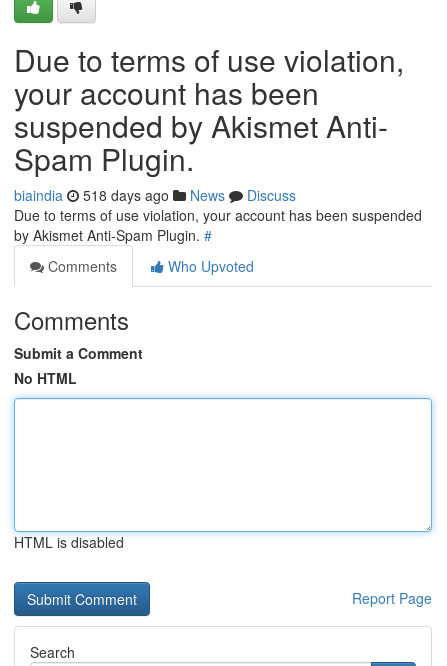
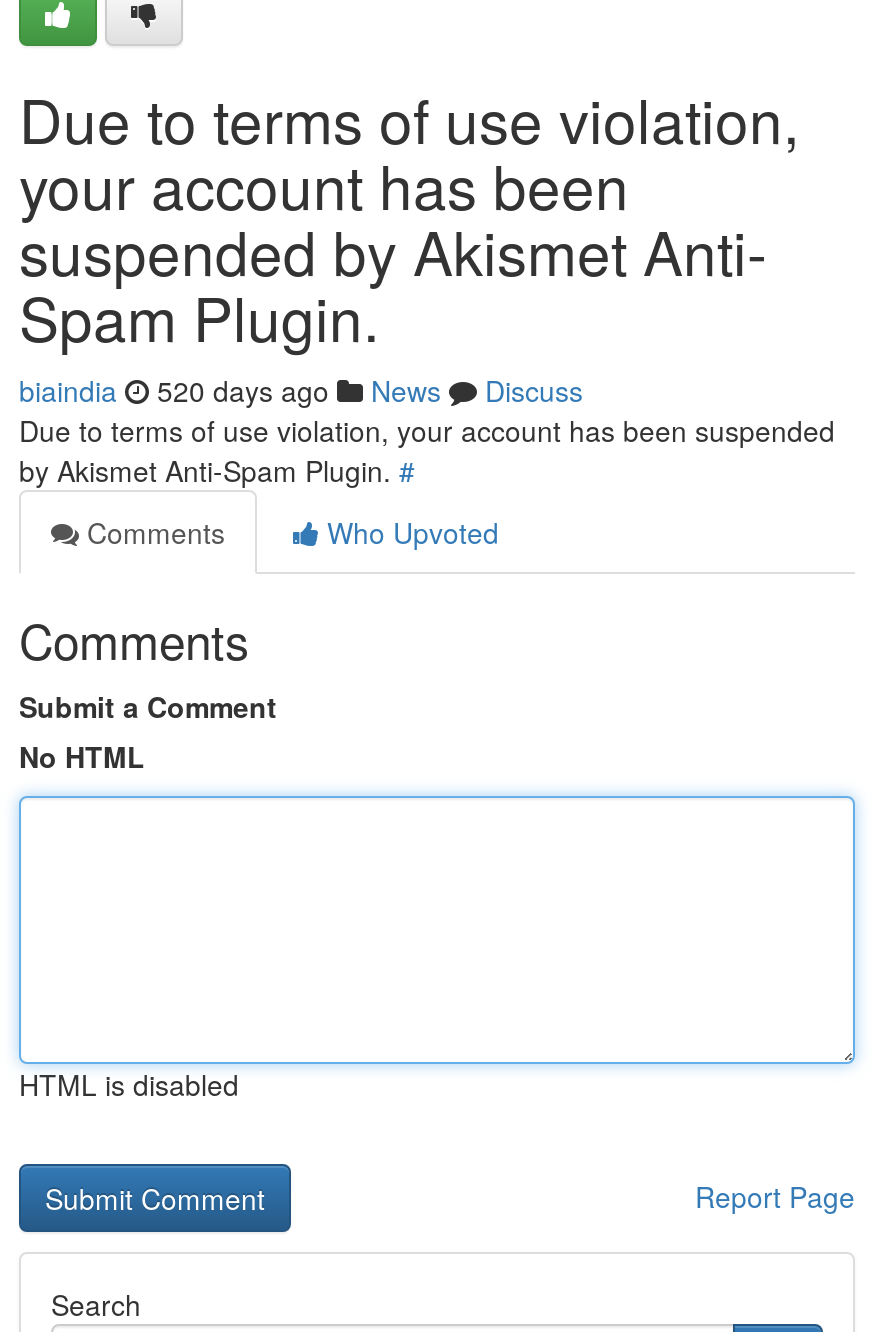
- biaindia 518 days ago News Discuss
+ biaindia 520 days ago News Discuss
